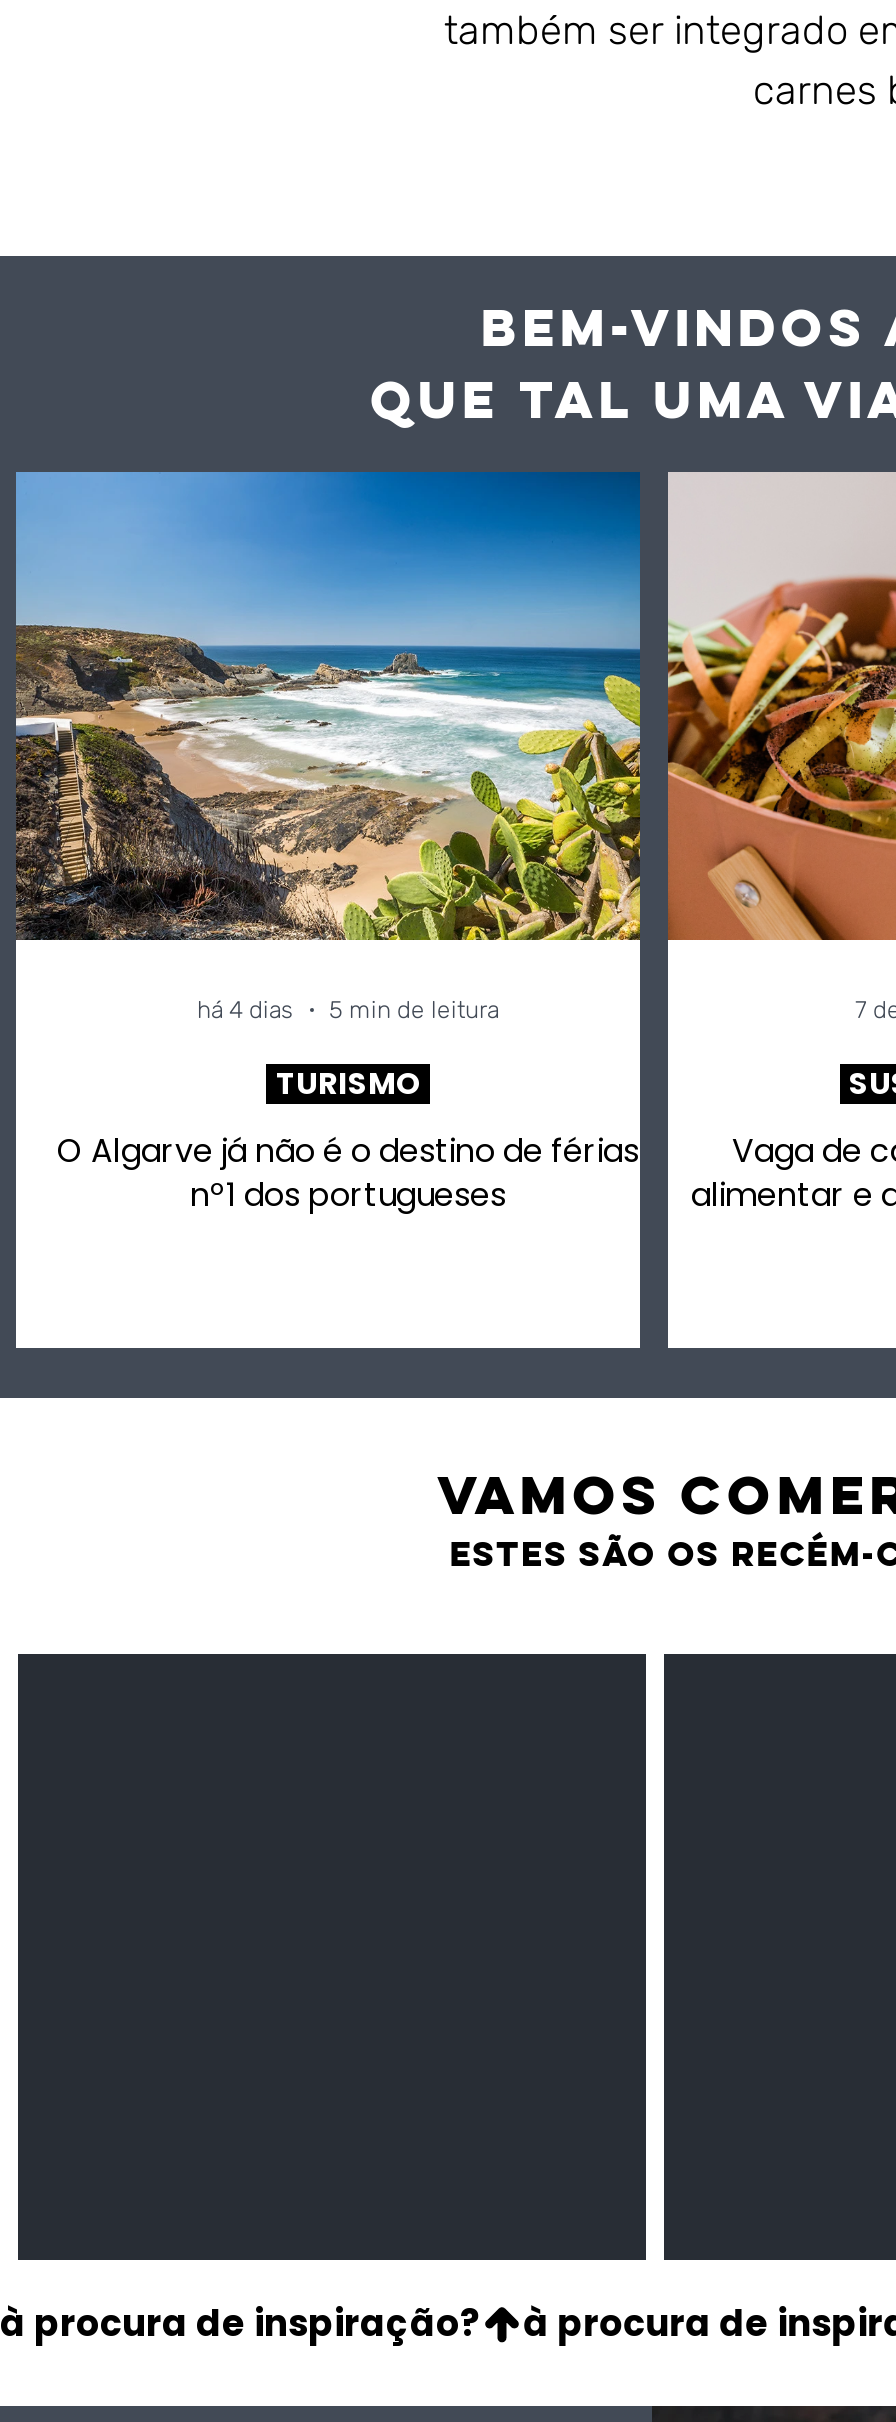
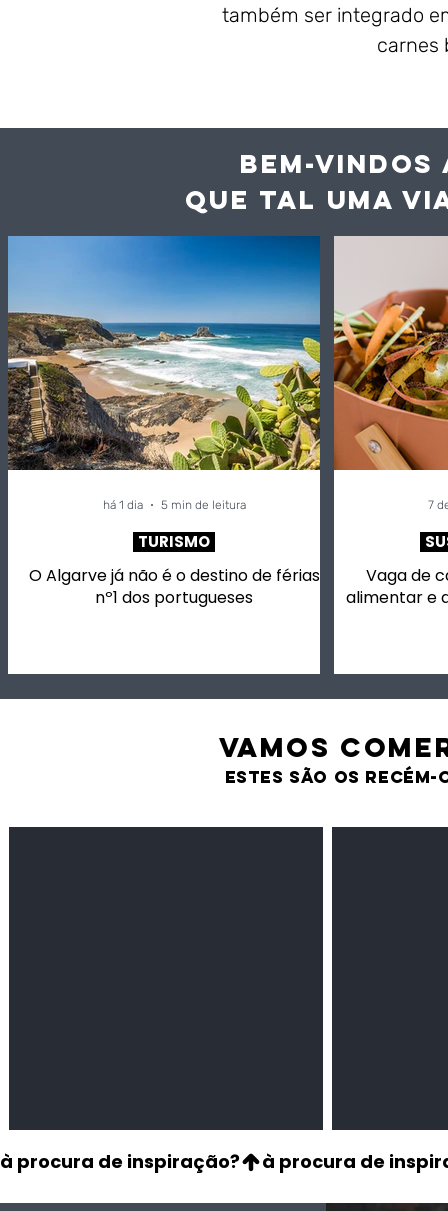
- há 4 dias 5 min de leitura
+ há 1 dia 5 min de leitura
